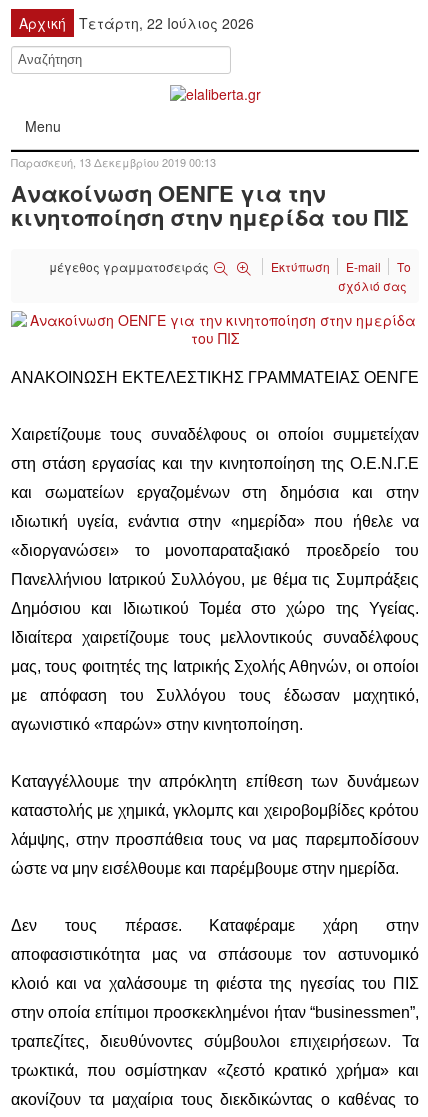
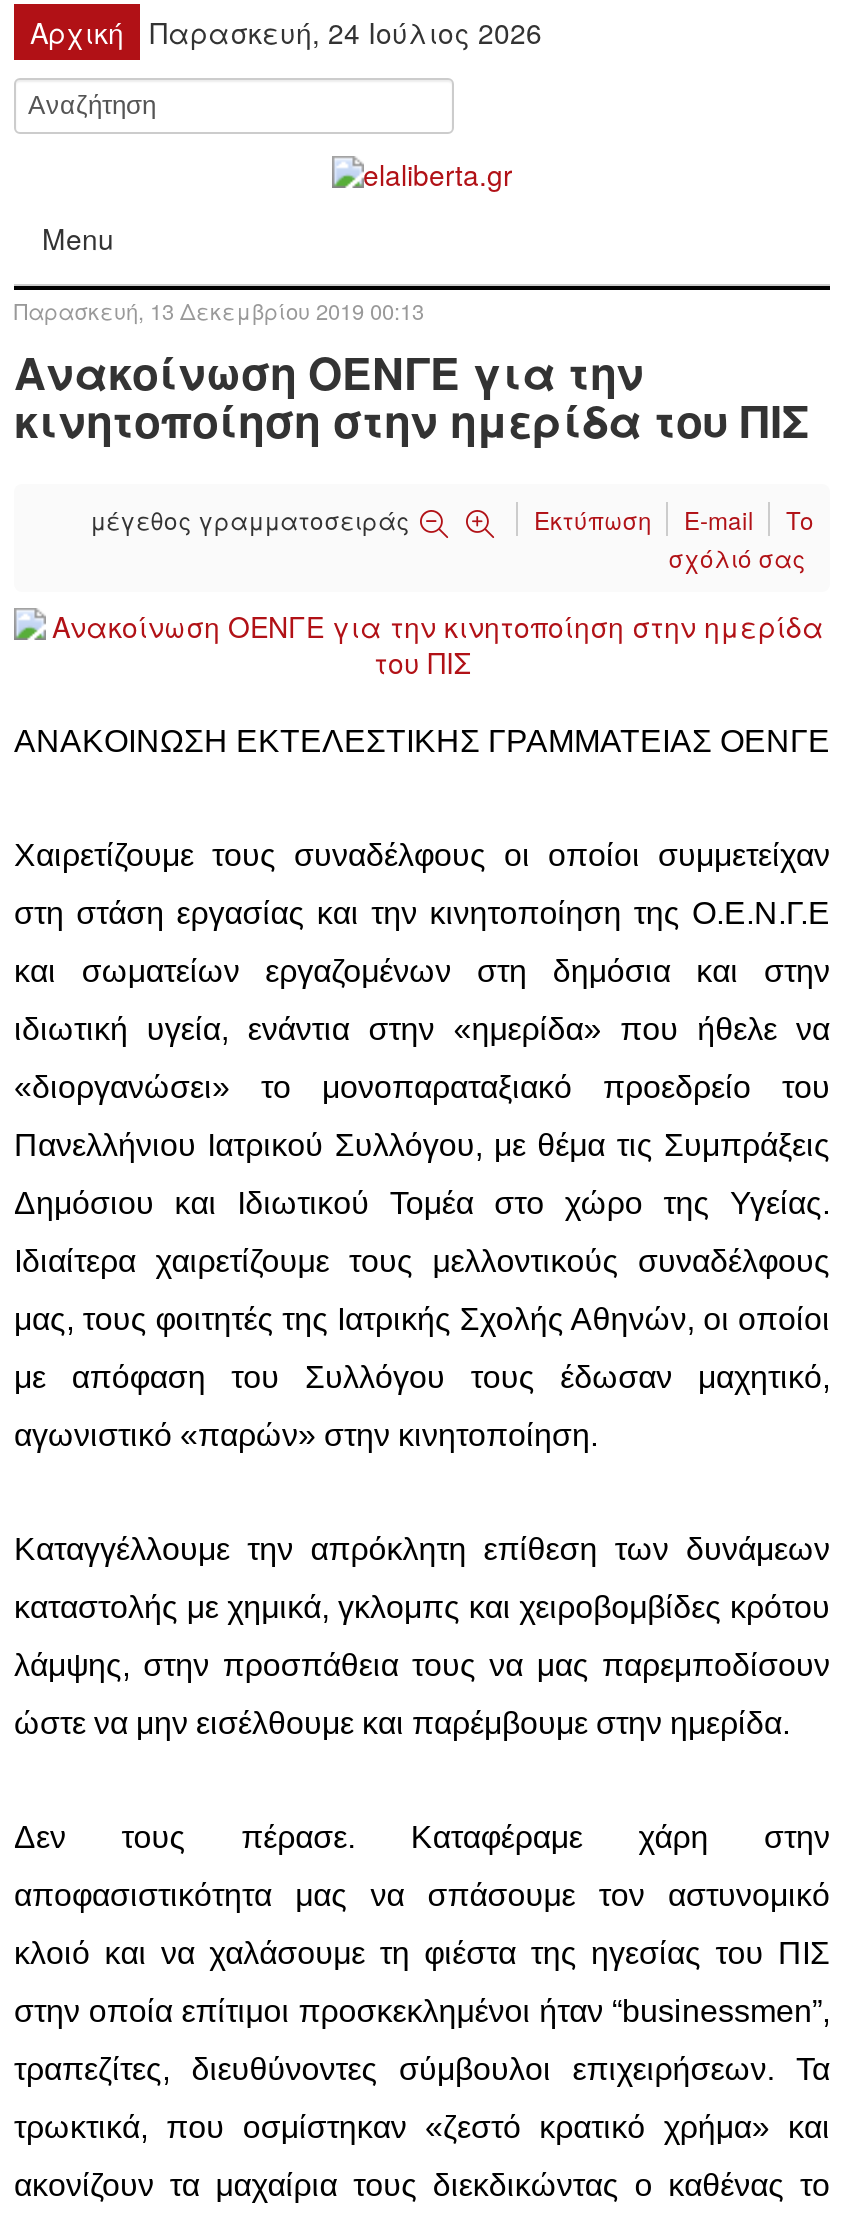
- Τετάρτη, 22 Ιούλιος 2026
+ Παρασκευή, 24 Ιούλιος 2026
